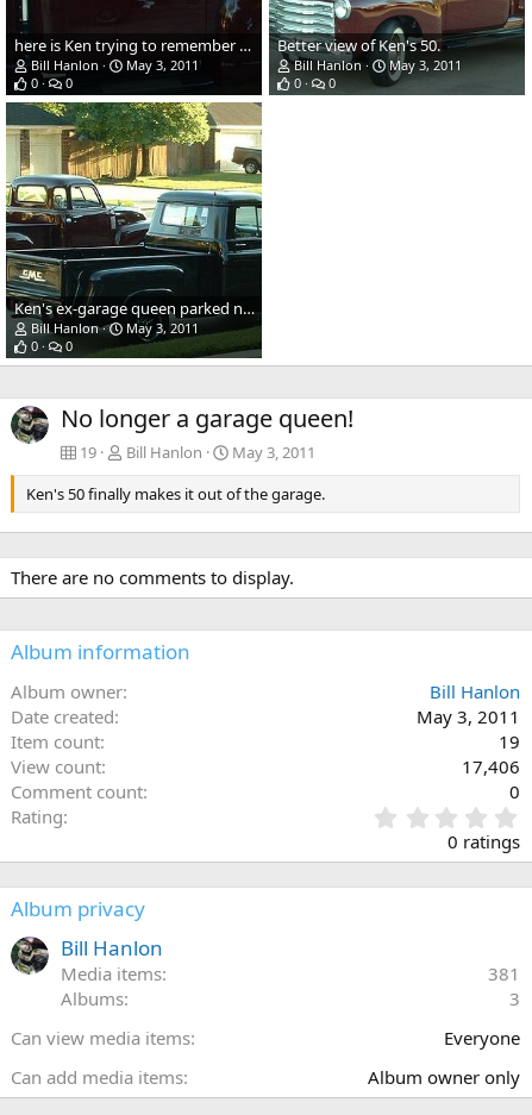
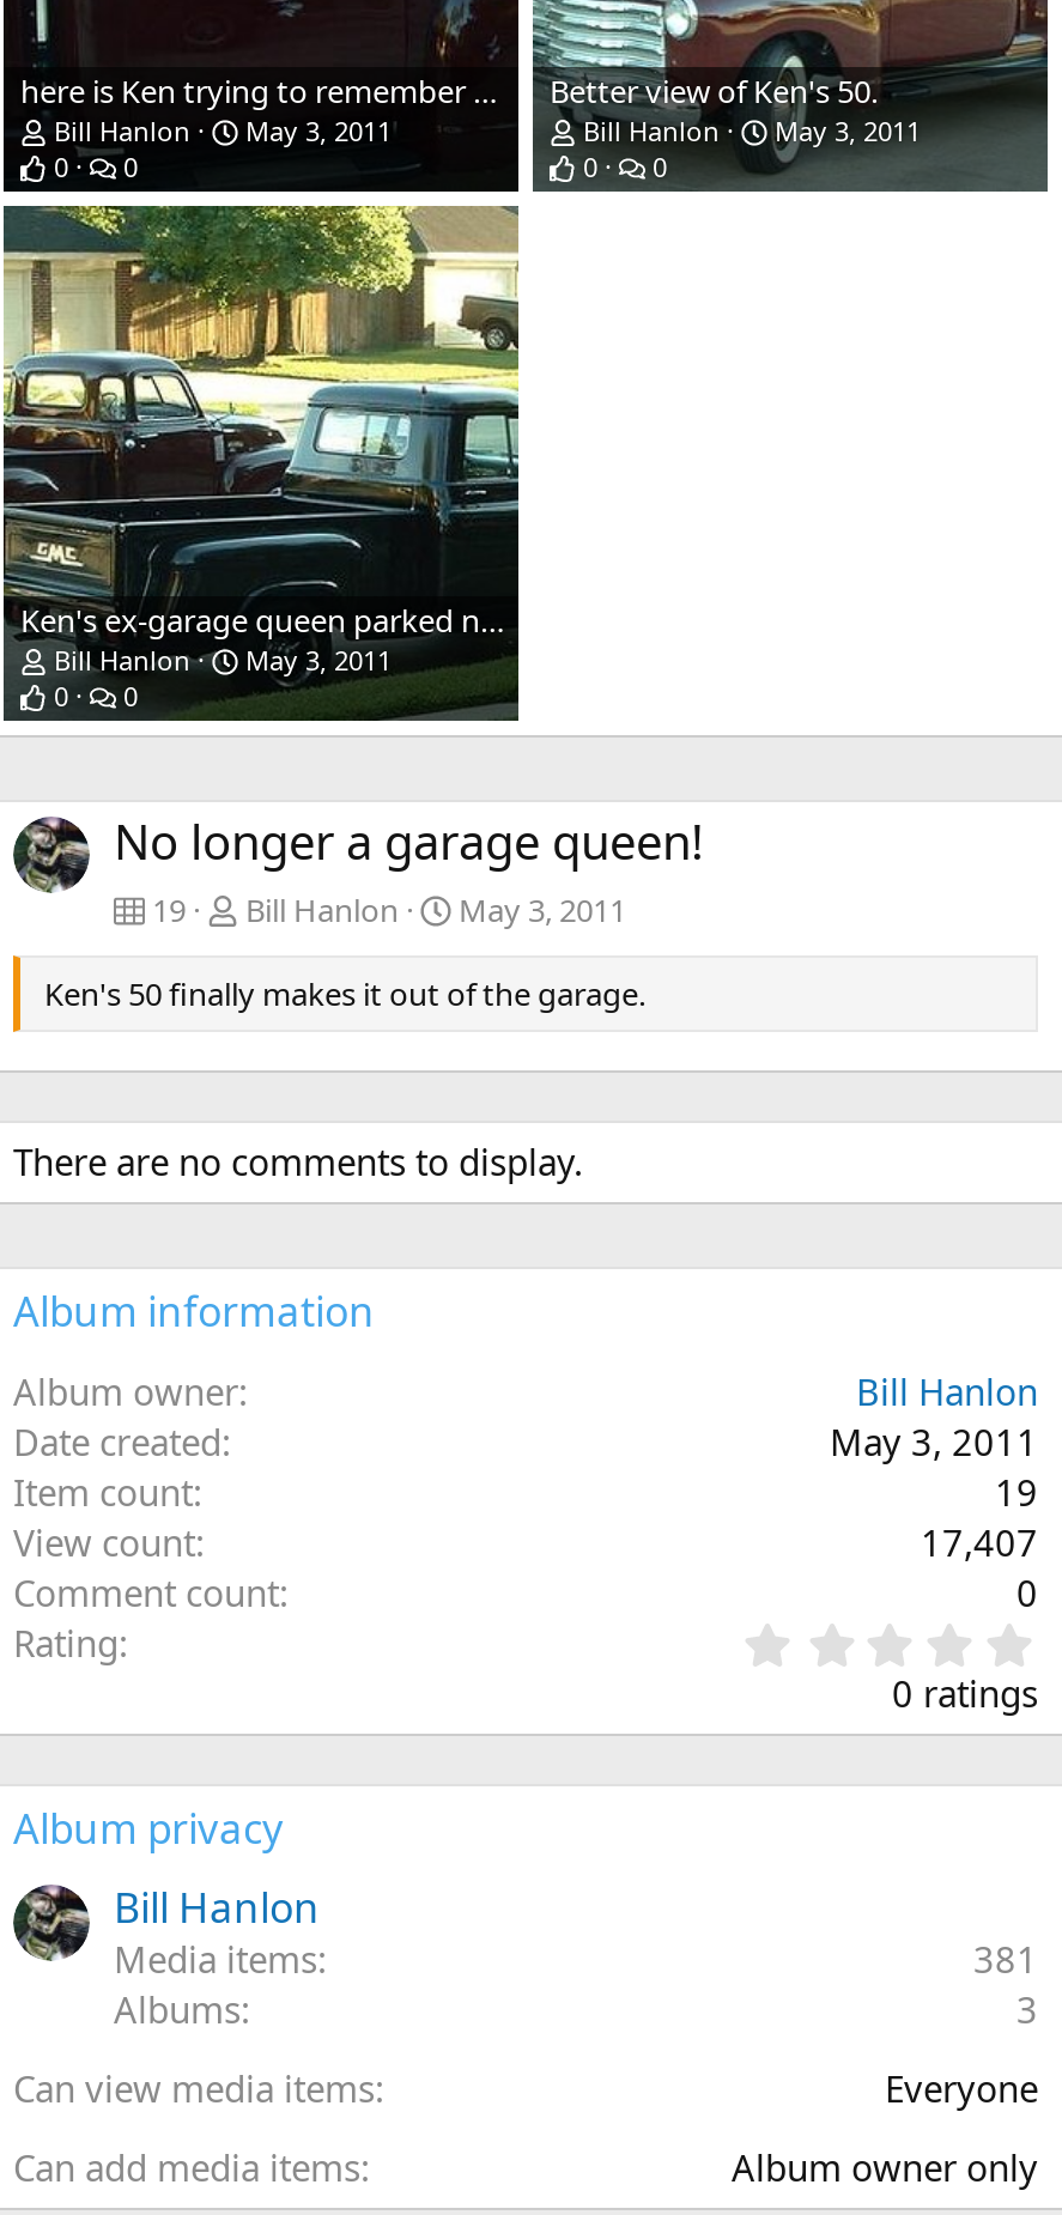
- 17,406
+ 17,407
